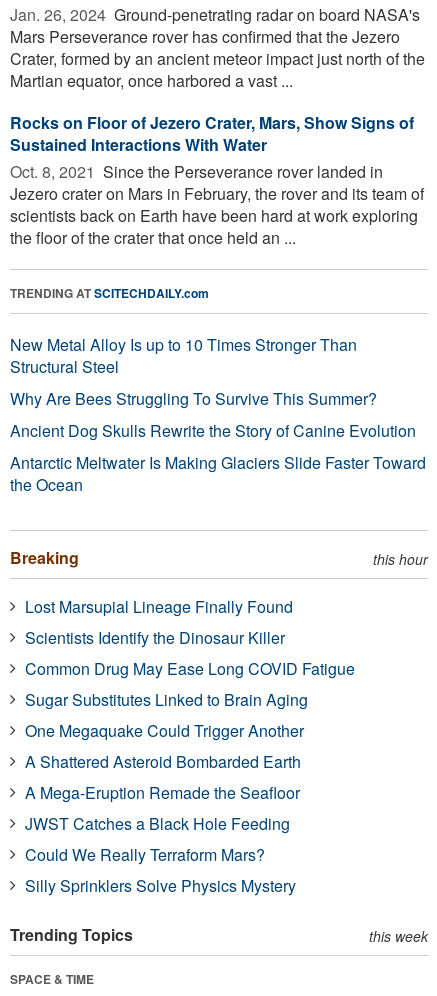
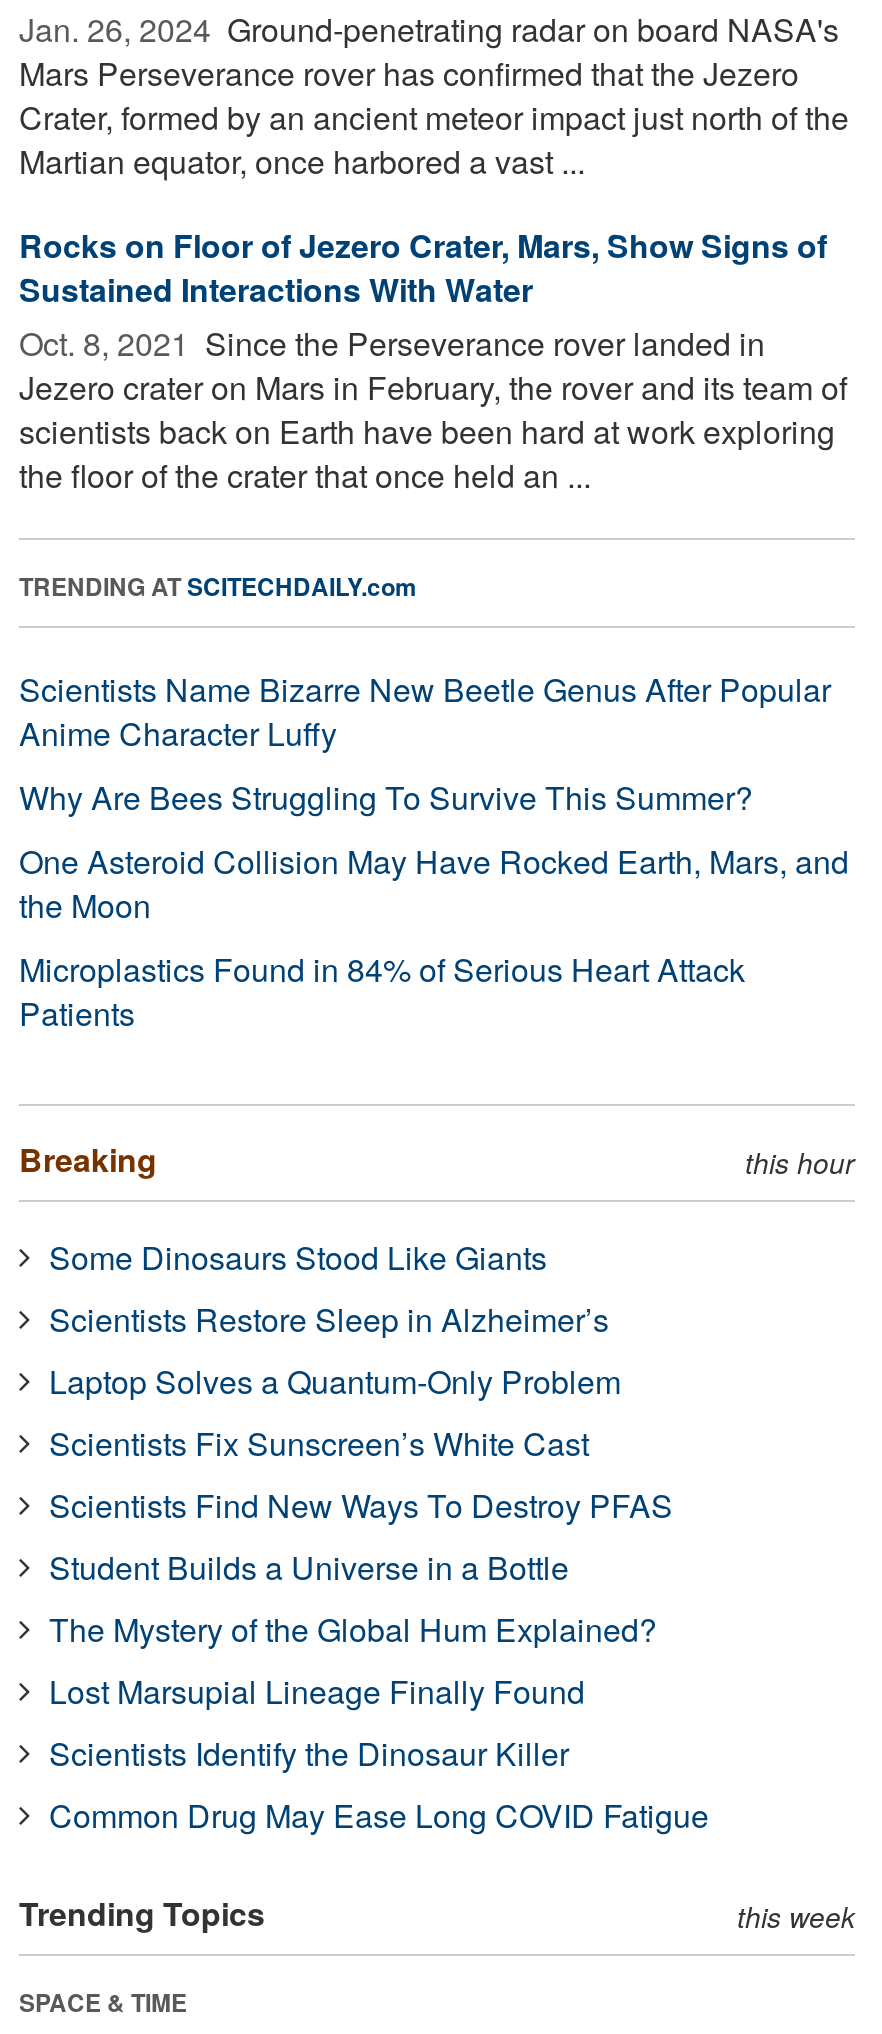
- New Metal Alloy Is up to 10 Times Stronger Than
- Structural Steel
+ Scientists Name Bizarre New Beetle Genus After Popular
+ Anime Character Luffy

- Ancient Dog Skulls Rewrite the Story of Canine Evolution
- Antarctic Meltwater Is Making Glaciers Slide Faster Toward
- the Ocean
+ One Asteroid Collision May Have Rocked Earth, Mars, and
+ the Moon
+ Microplastics Found in 84% of Serious Heart Attack
+ Patients

+ Some Dinosaurs Stood Like Giants
+ Scientists Restore Sleep in Alzheimer’s
+ Laptop Solves a Quantum-Only Problem
+ Scientists Fix Sunscreen’s White Cast
+ Scientists Find New Ways To Destroy PFAS
+ Student Builds a Universe in a Bottle
+ The Mystery of the Global Hum Explained?

moved down: Lost Marsupial Lineage Finally Found | Scientists Identify the Dinosaur Killer | Common Drug May Ease Long COVID Fatigue

- Sugar Substitutes Linked to Brain Aging
- One Megaquake Could Trigger Another
- A Shattered Asteroid Bombarded Earth
- A Mega-Eruption Remade the Seafloor
- JWST Catches a Black Hole Feeding
- Could We Really Terraform Mars?
- Silly Sprinklers Solve Physics Mystery
